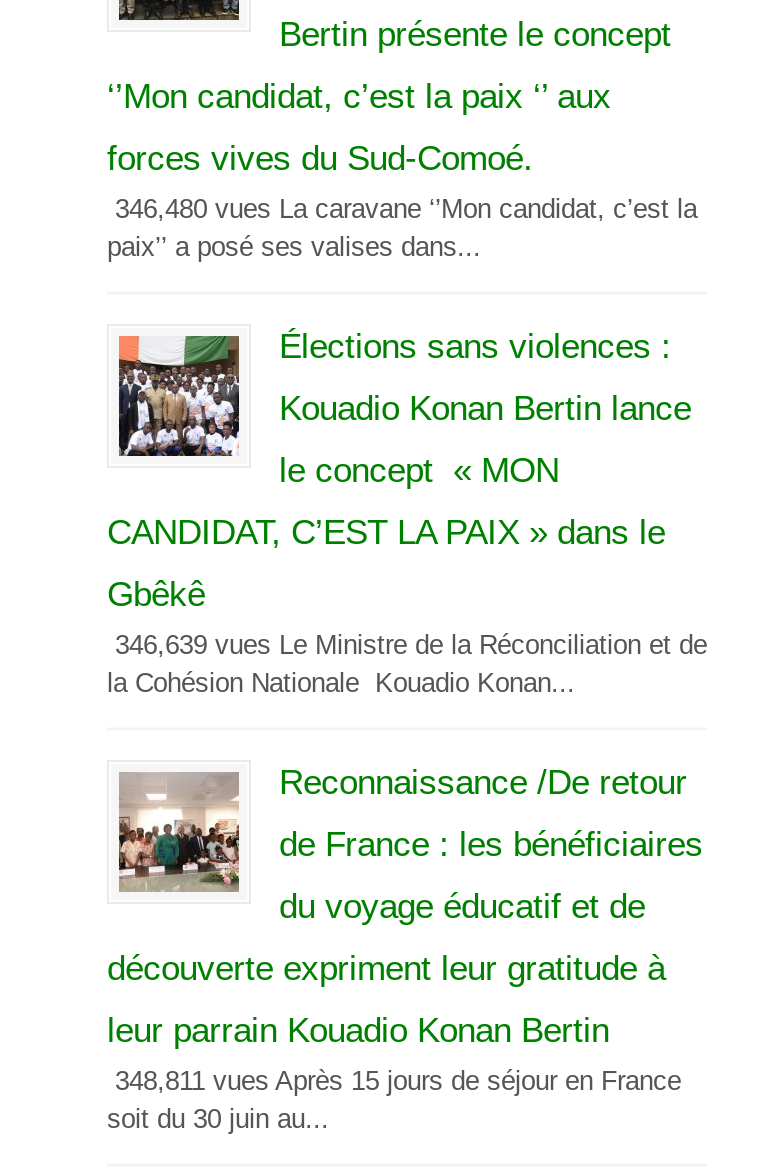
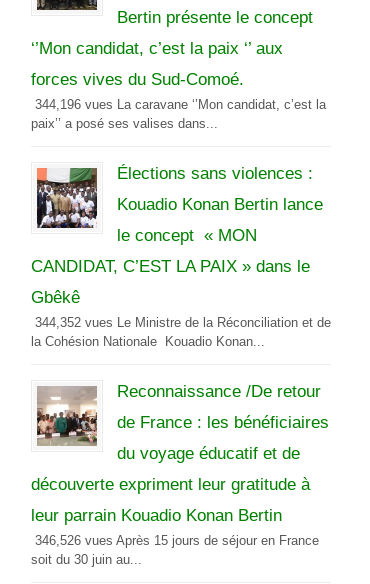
- 346,480 vues La caravane ‘’Mon candidat, c’est la
+ 344,196 vues La caravane ‘’Mon candidat, c’est la

- 346,639 vues Le Ministre de la Réconciliation et de
+ 344,352 vues Le Ministre de la Réconciliation et de

- 348,811 vues Après 15 jours de séjour en France
+ 346,526 vues Après 15 jours de séjour en France
